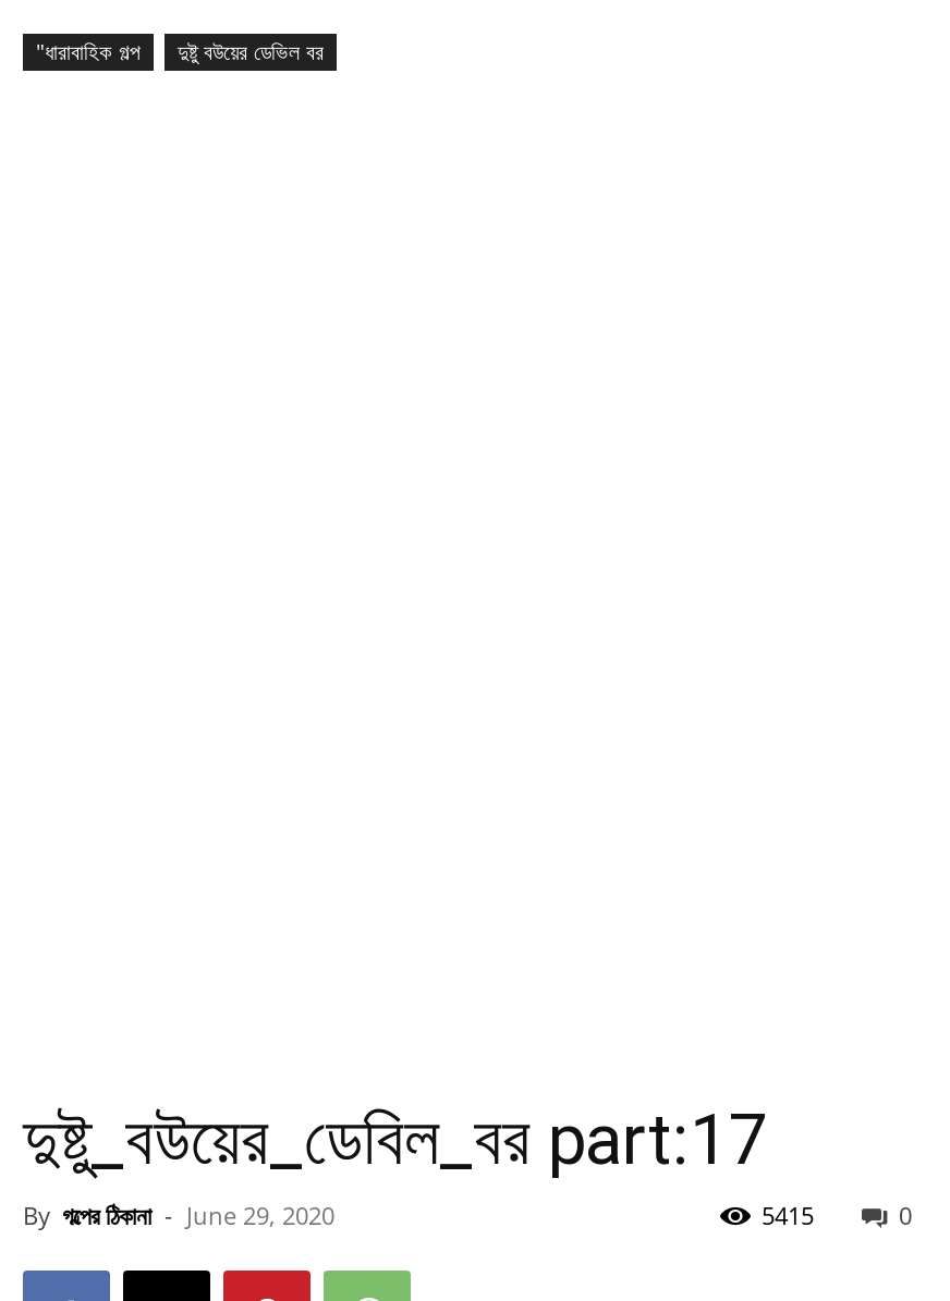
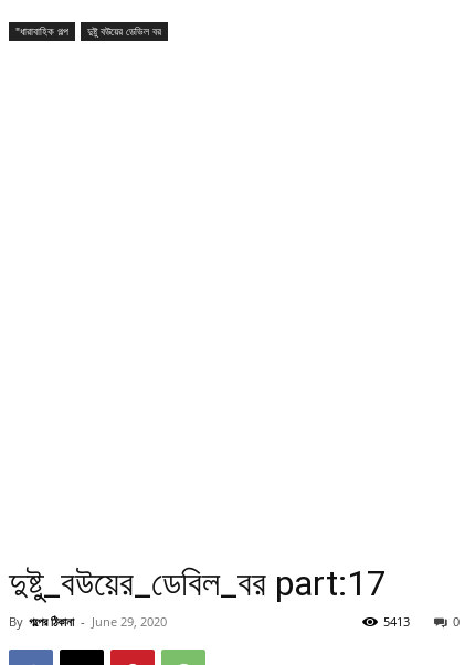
- 5415
+ 5413
